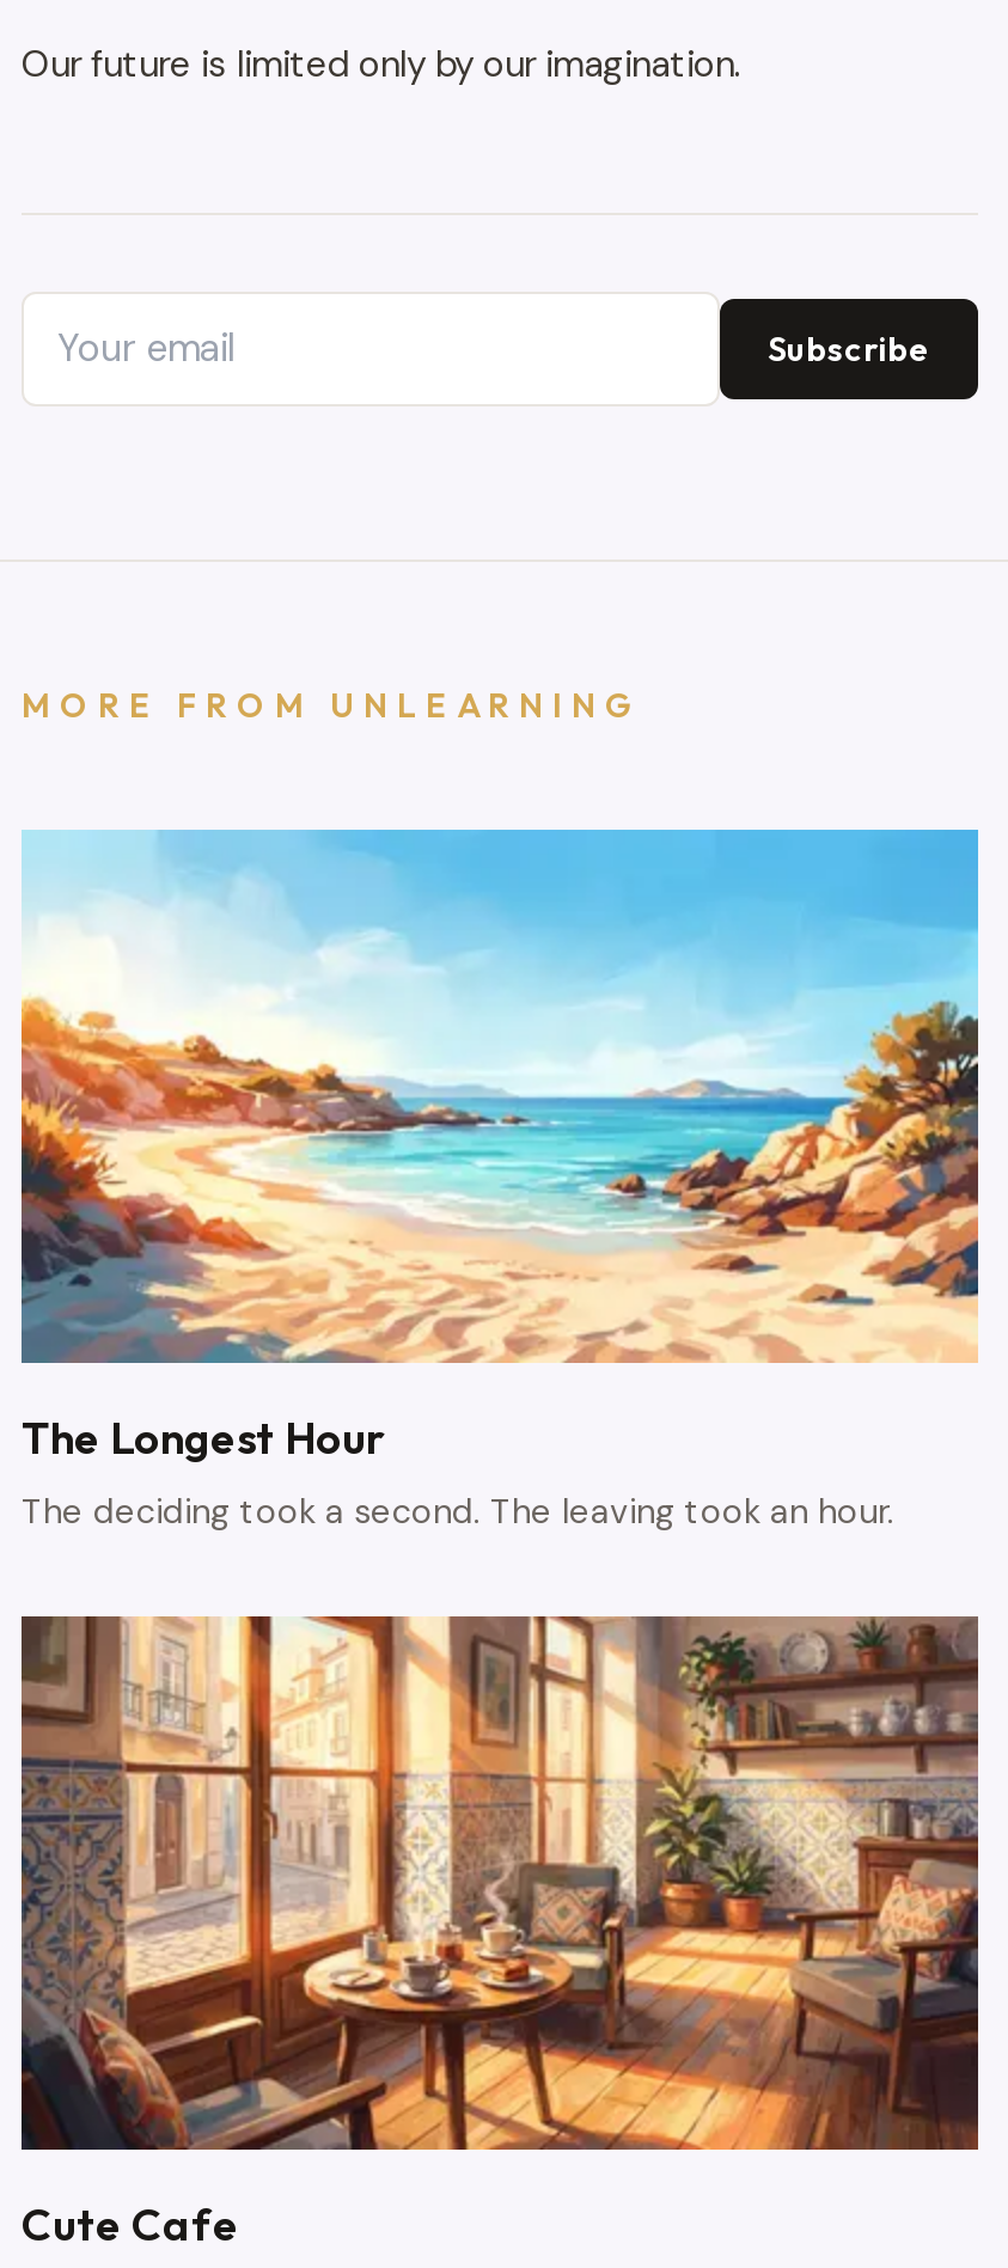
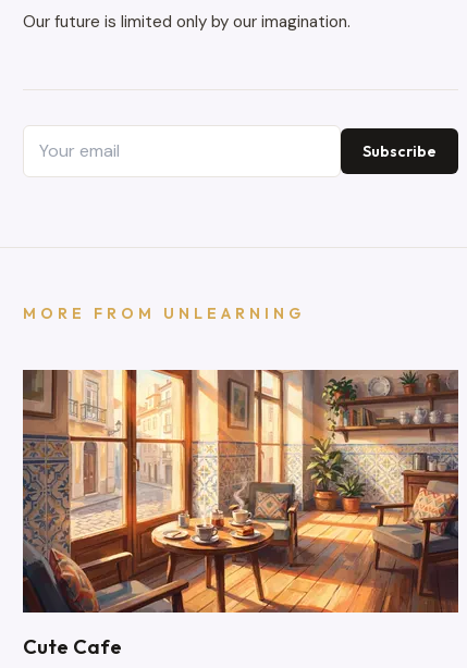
- [image]
- The Longest Hour
- The deciding took a second. The leaving took an hour.
